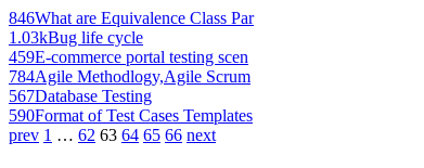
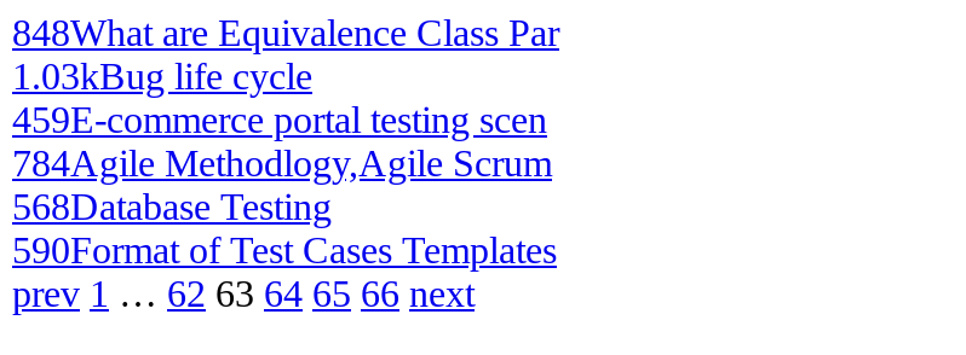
- 846What are Equivalence Class Par
+ 848What are Equivalence Class Par

- 567Database Testing
+ 568Database Testing
